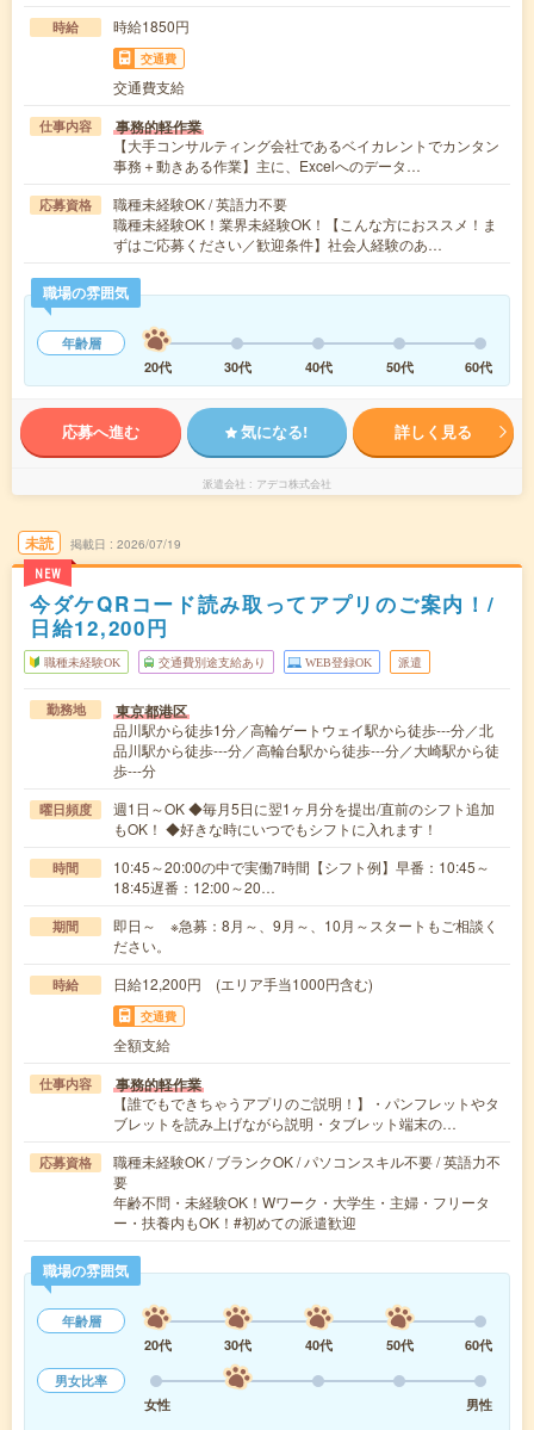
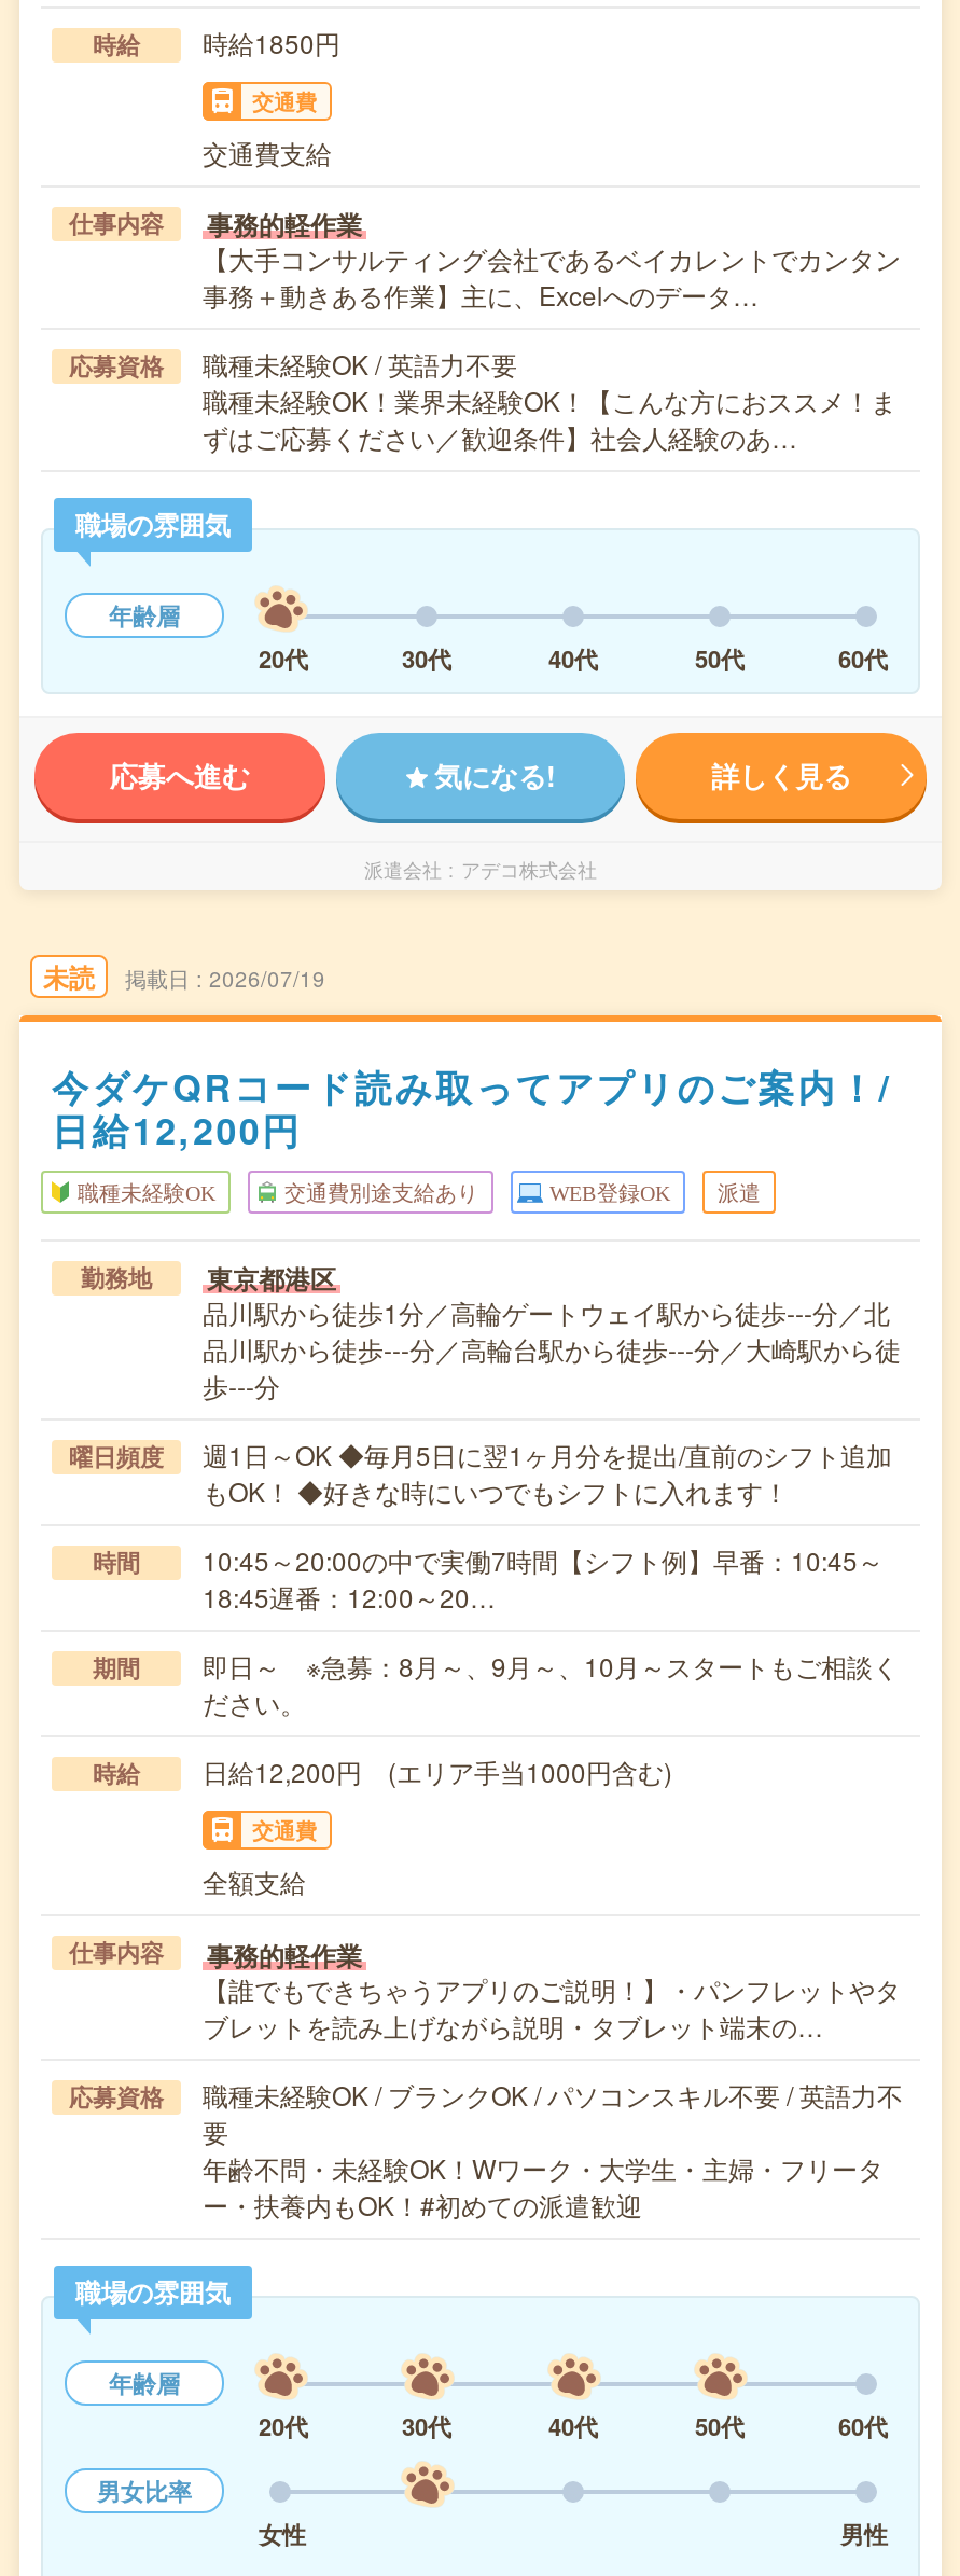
- NEW
